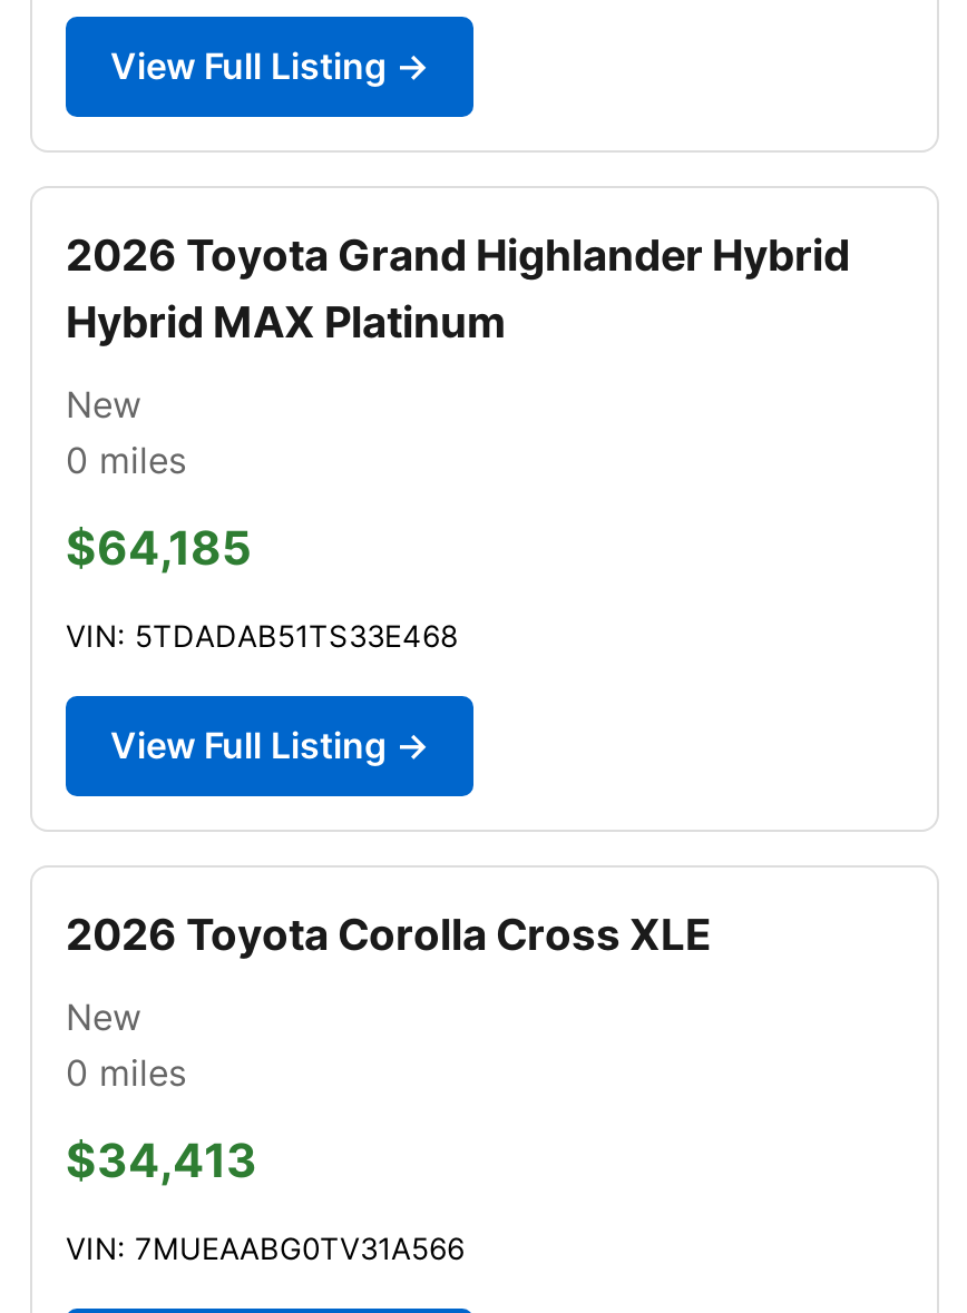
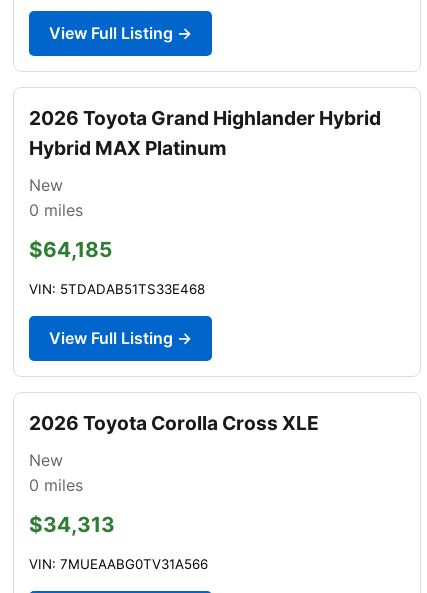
- $34,413
+ $34,313
